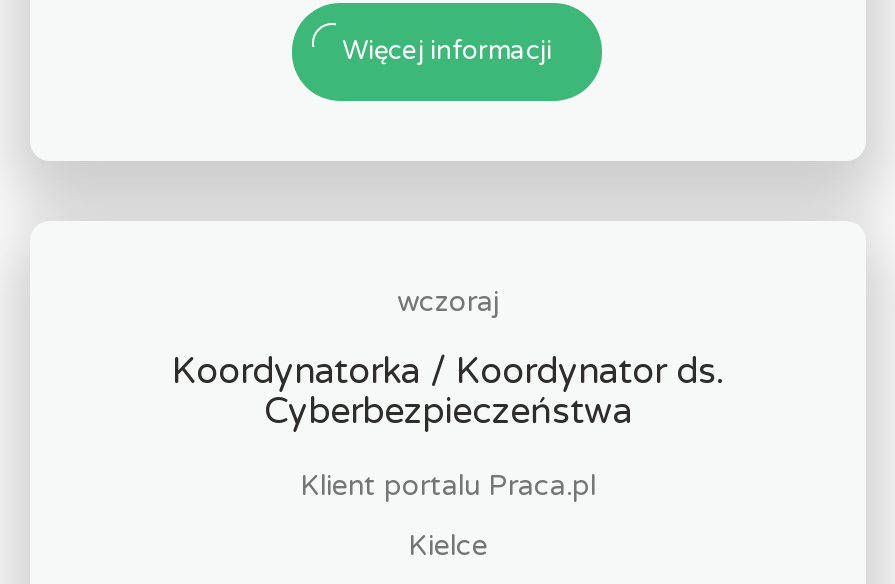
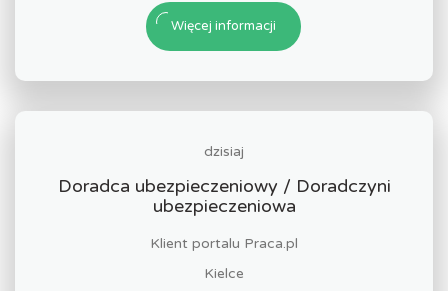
- wczoraj
+ dzisiaj

- Koordynatorka / Koordynator ds.
- Cyberbezpieczeństwa
+ Doradca ubezpieczeniowy / Doradczyni
+ ubezpieczeniowa
